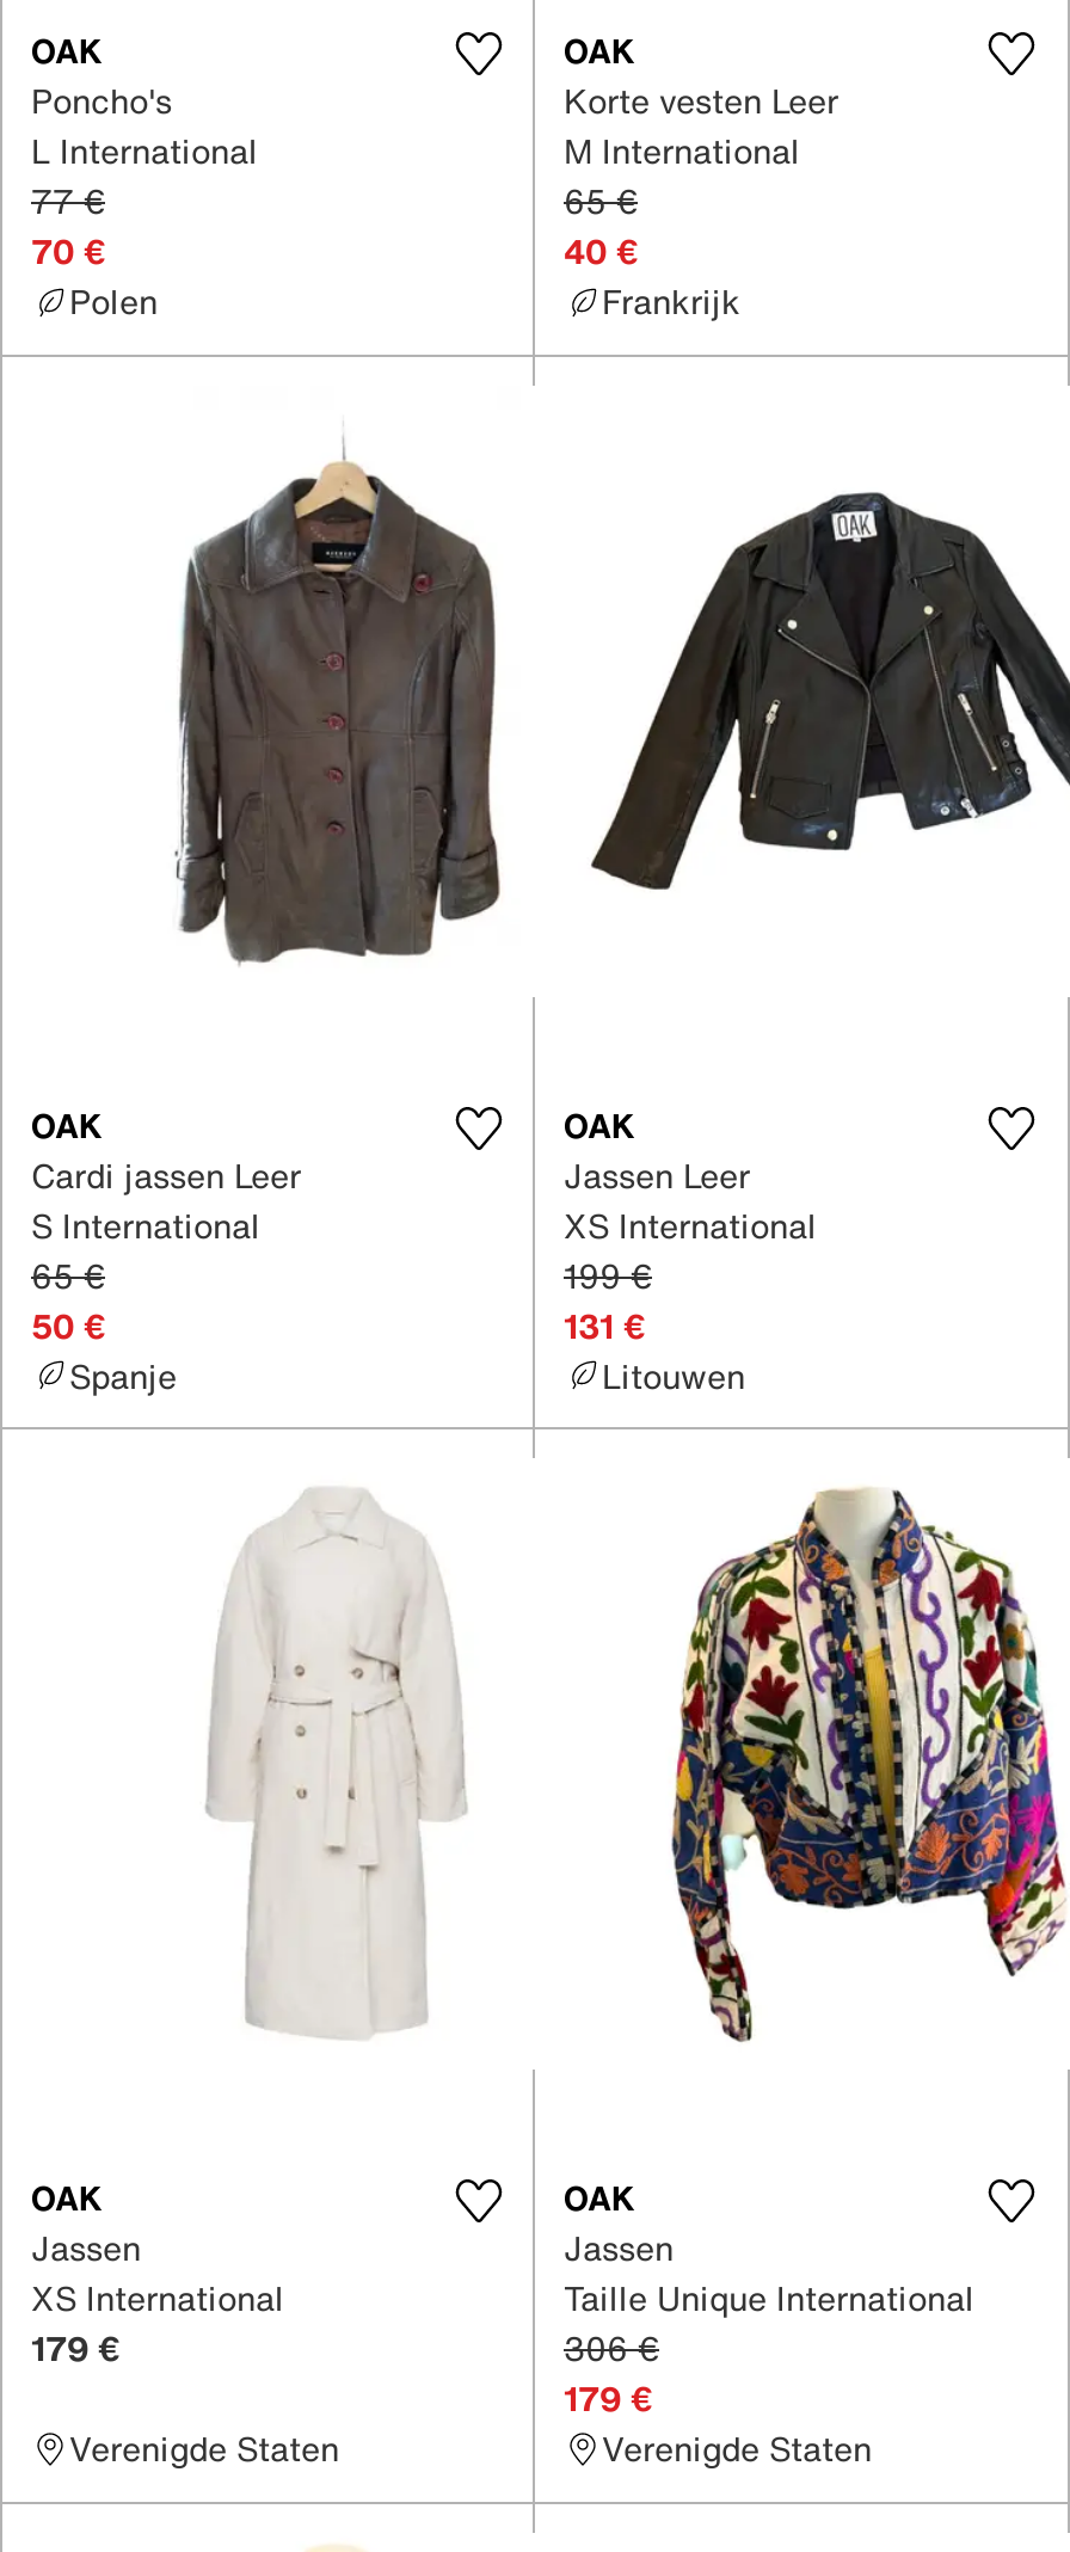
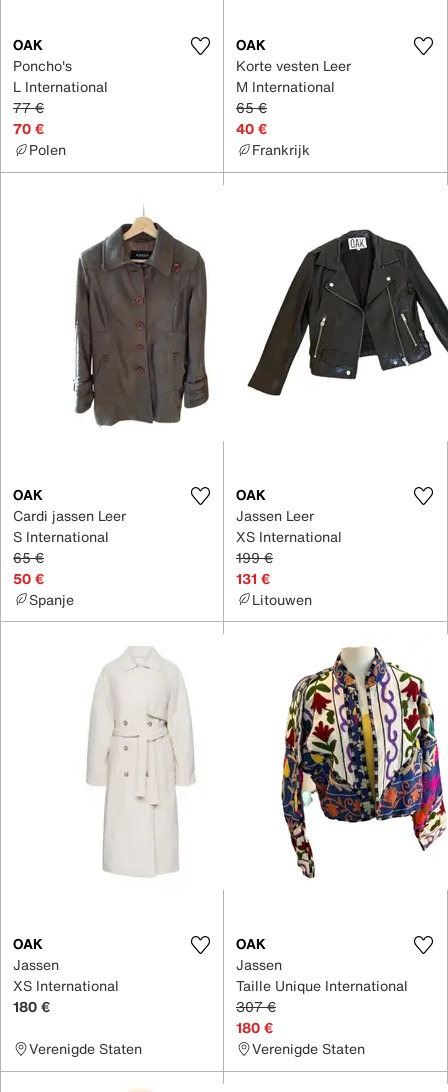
- 179 €
+ 180 €

- 306 €
+ 307 €

- 179 €
+ 180 €
